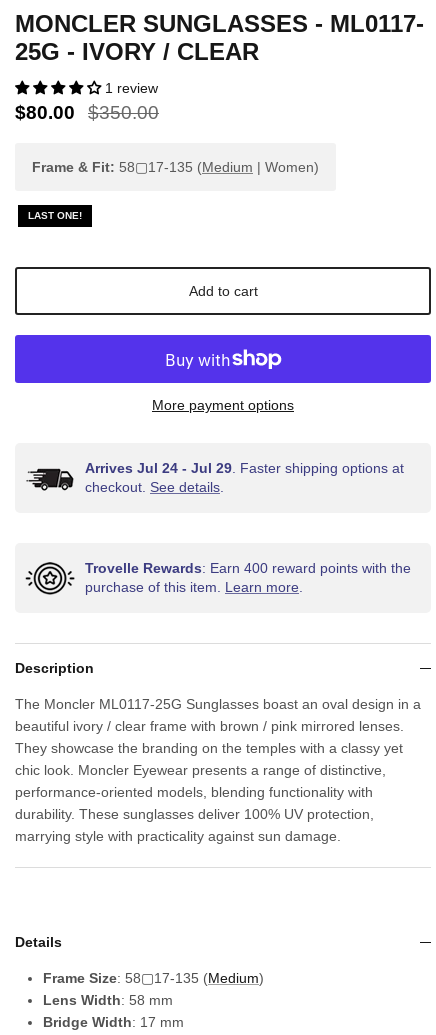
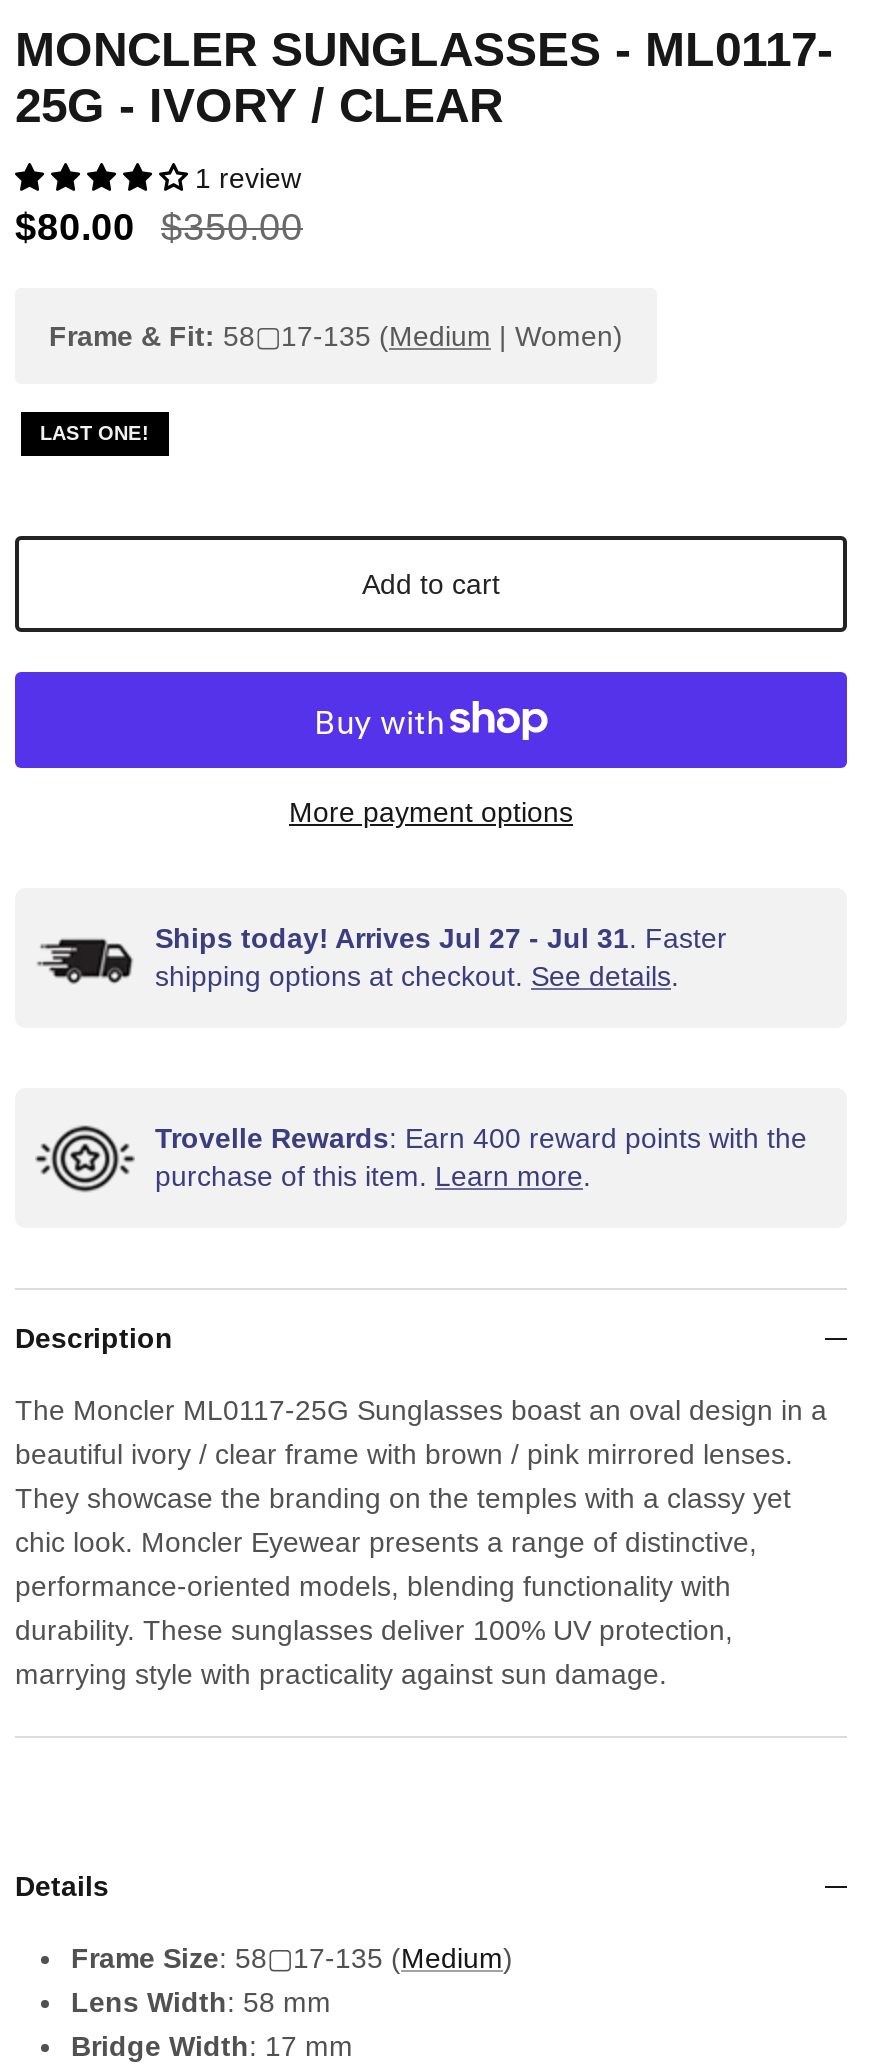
- Arrives Jul 24 - Jul 29. Faster shipping options at
- checkout. See details.
+ Ships today! Arrives Jul 27 - Jul 31. Faster
+ shipping options at checkout. See details.
